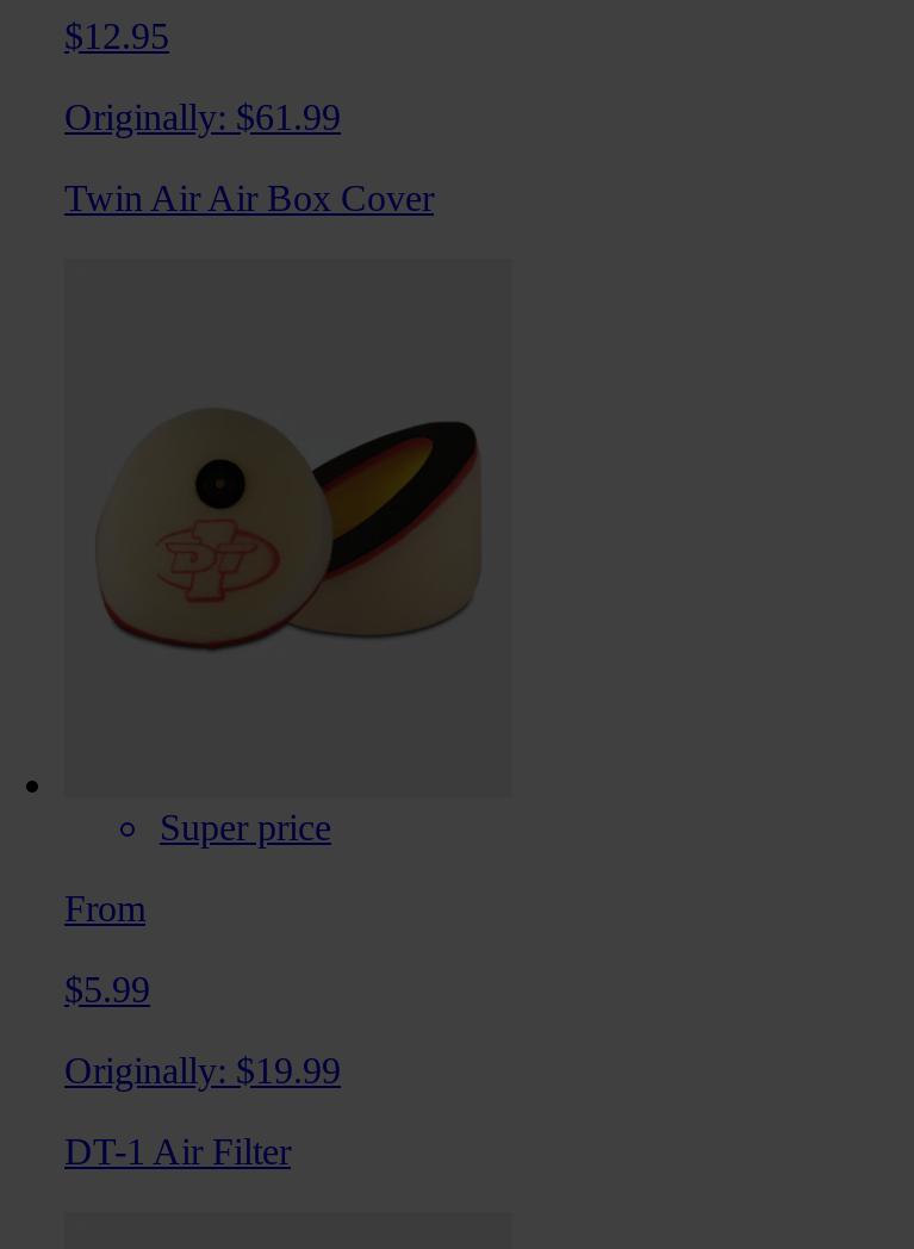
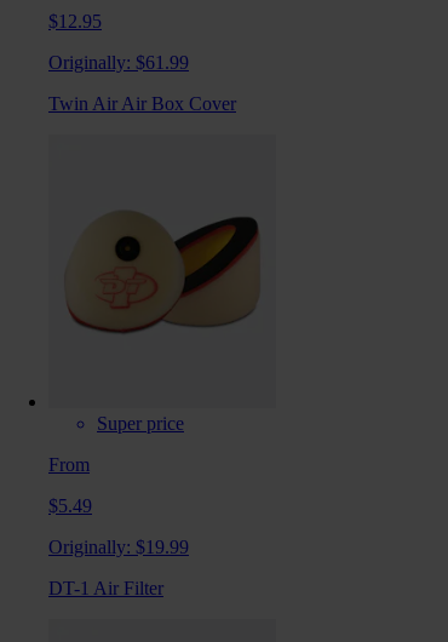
- $5.99
+ $5.49
